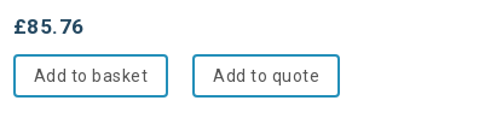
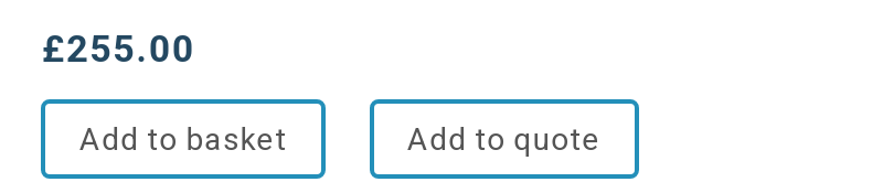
- £85.76
+ £255.00
